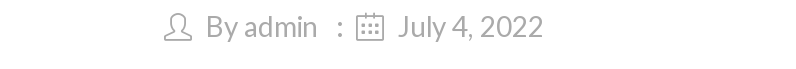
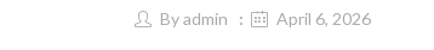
- July 4, 2022
+ April 6, 2026
